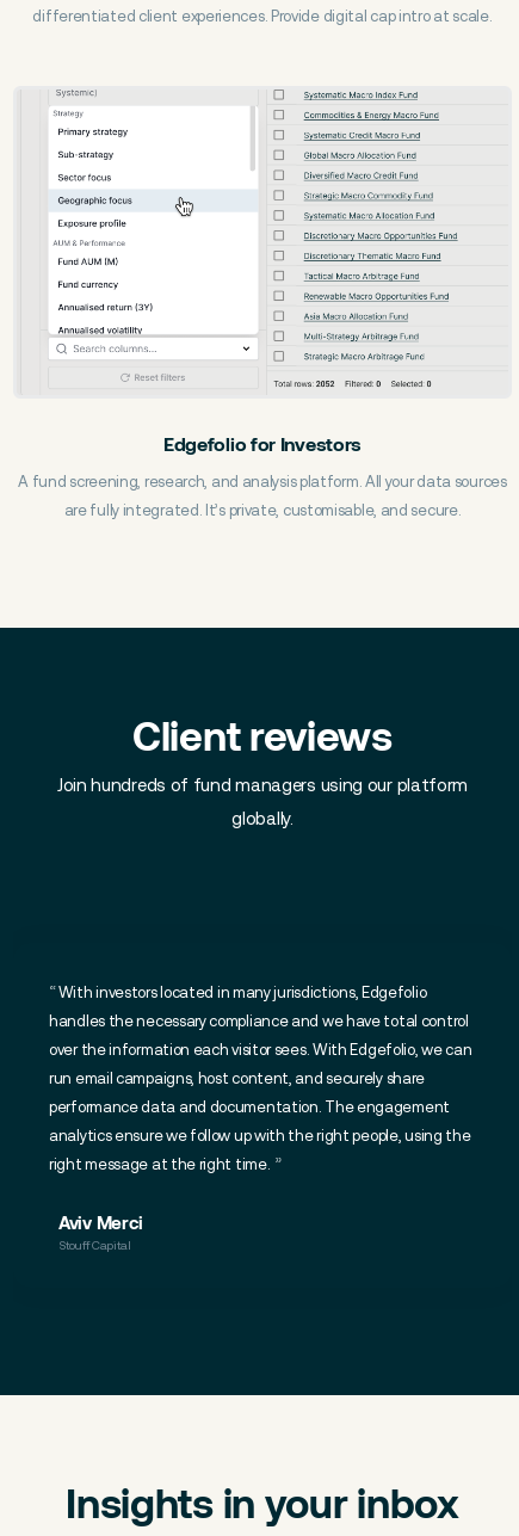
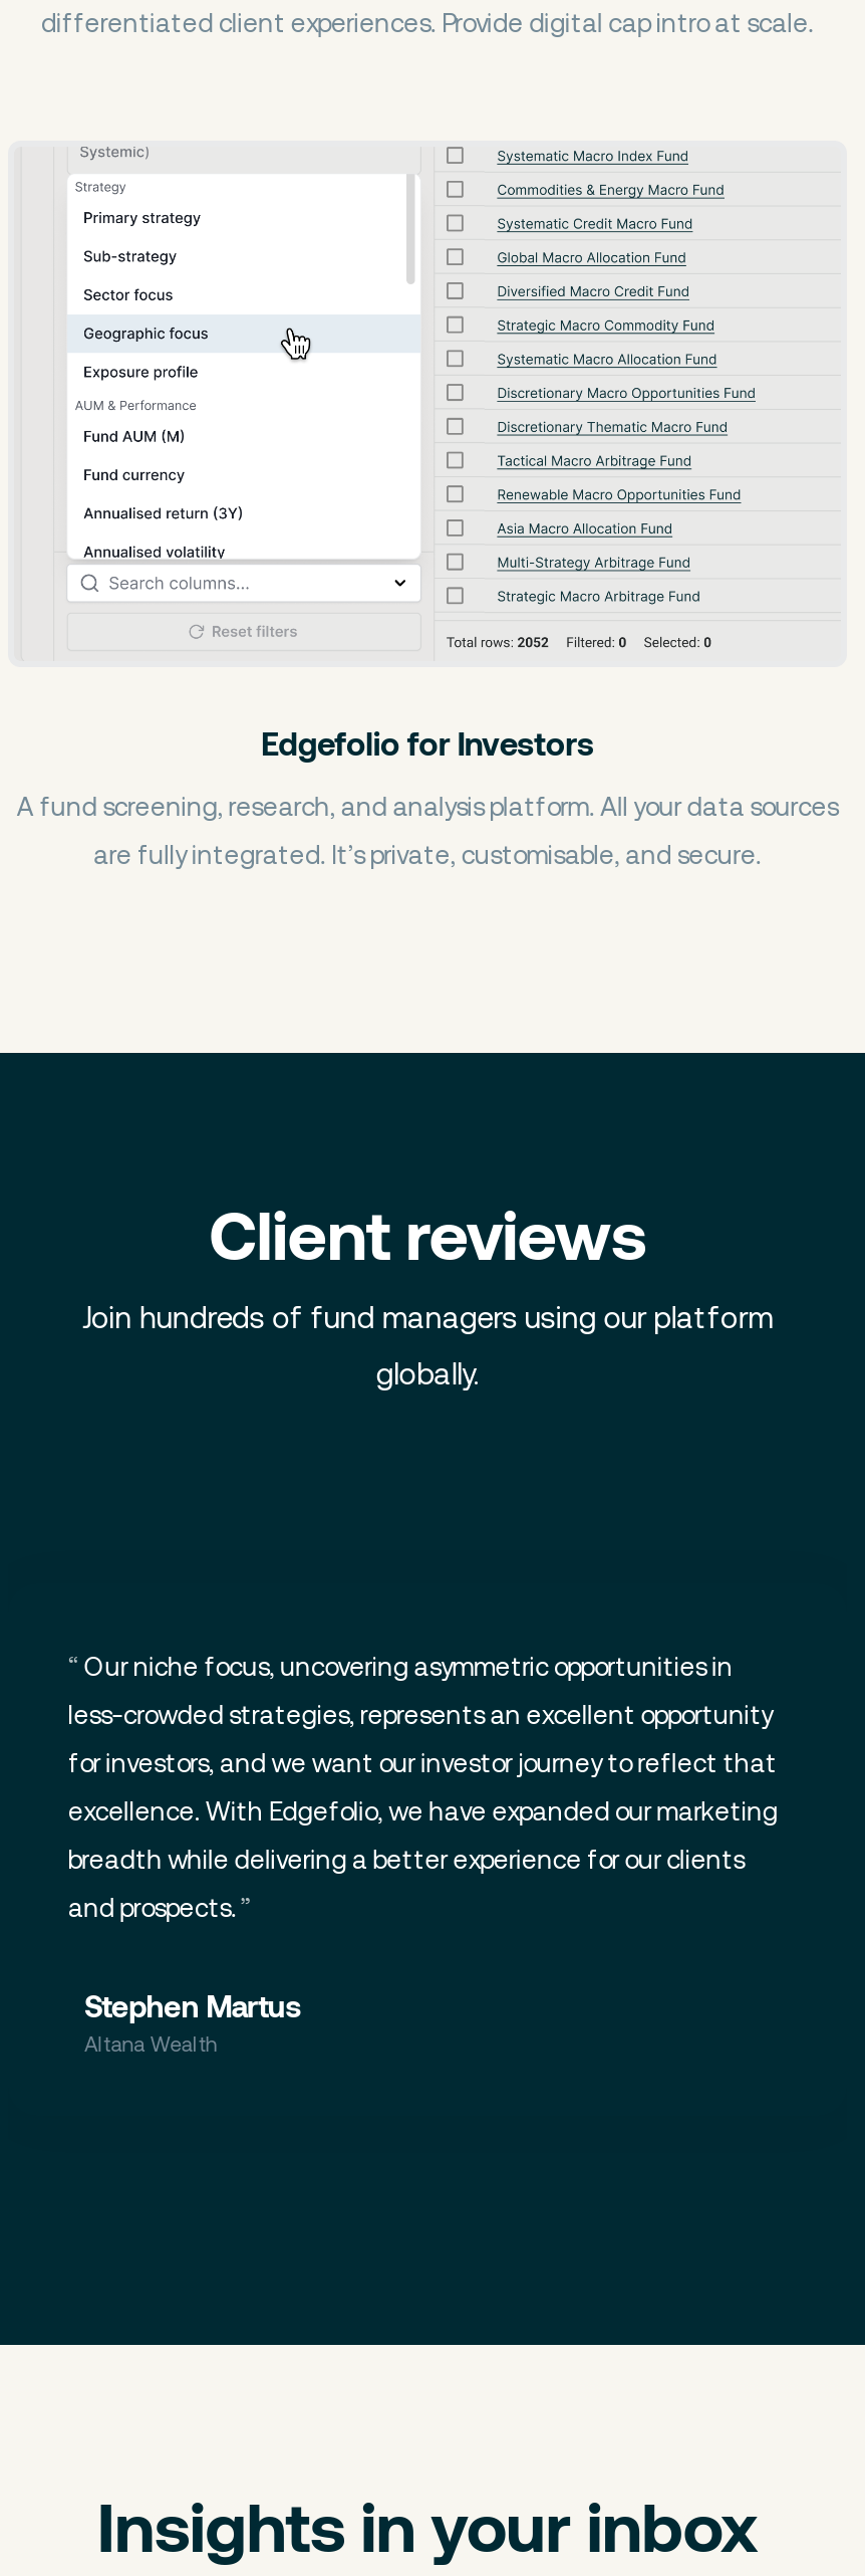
- With investors located in many jurisdictions, Edgefolio
- handles the necessary compliance and we have total control
- over the information each visitor sees. With Edgefolio, we can
- run email campaigns, host content, and securely share
- performance data and documentation. The engagement
- analytics ensure we follow up with the right people, using the
- right message at the right time.
- Aviv Merci
- Stouff Capital
+ Our niche focus, uncovering asymmetric opportunities in
+ less-crowded strategies, represents an excellent opportunity
+ for investors, and we want our investor journey to reflect that
+ excellence. With Edgefolio, we have expanded our marketing
+ breadth while delivering a better experience for our clients
+ and prospects.
+ Stephen Martus
+ Altana Wealth
